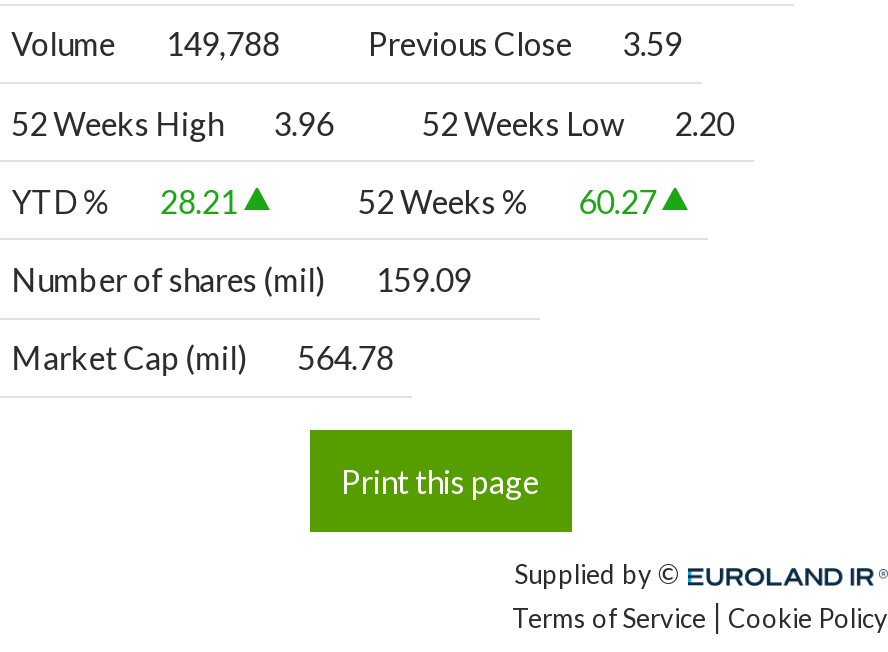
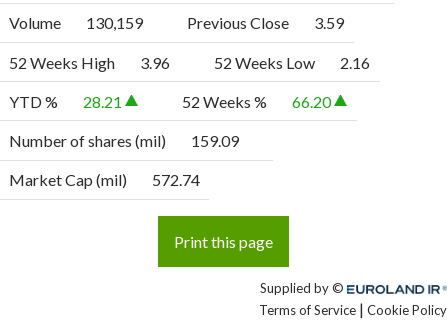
- Volume 149,788
+ Volume 130,159

- 52 Weeks Low 2.20
+ 52 Weeks Low 2.16

- 52 Weeks % 60.27
+ 52 Weeks % 66.20

- Market Cap (mil) 564.78
+ Market Cap (mil) 572.74
